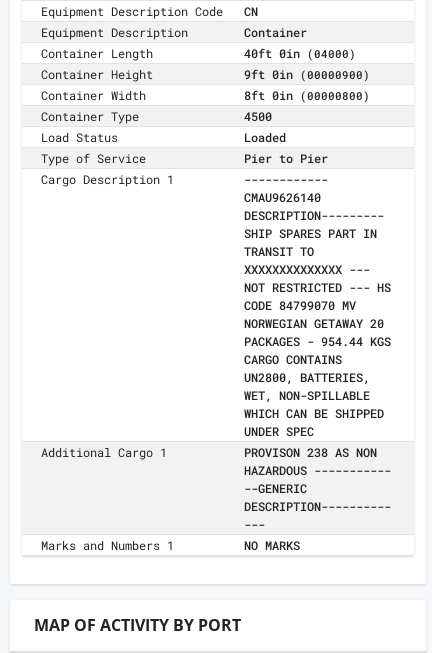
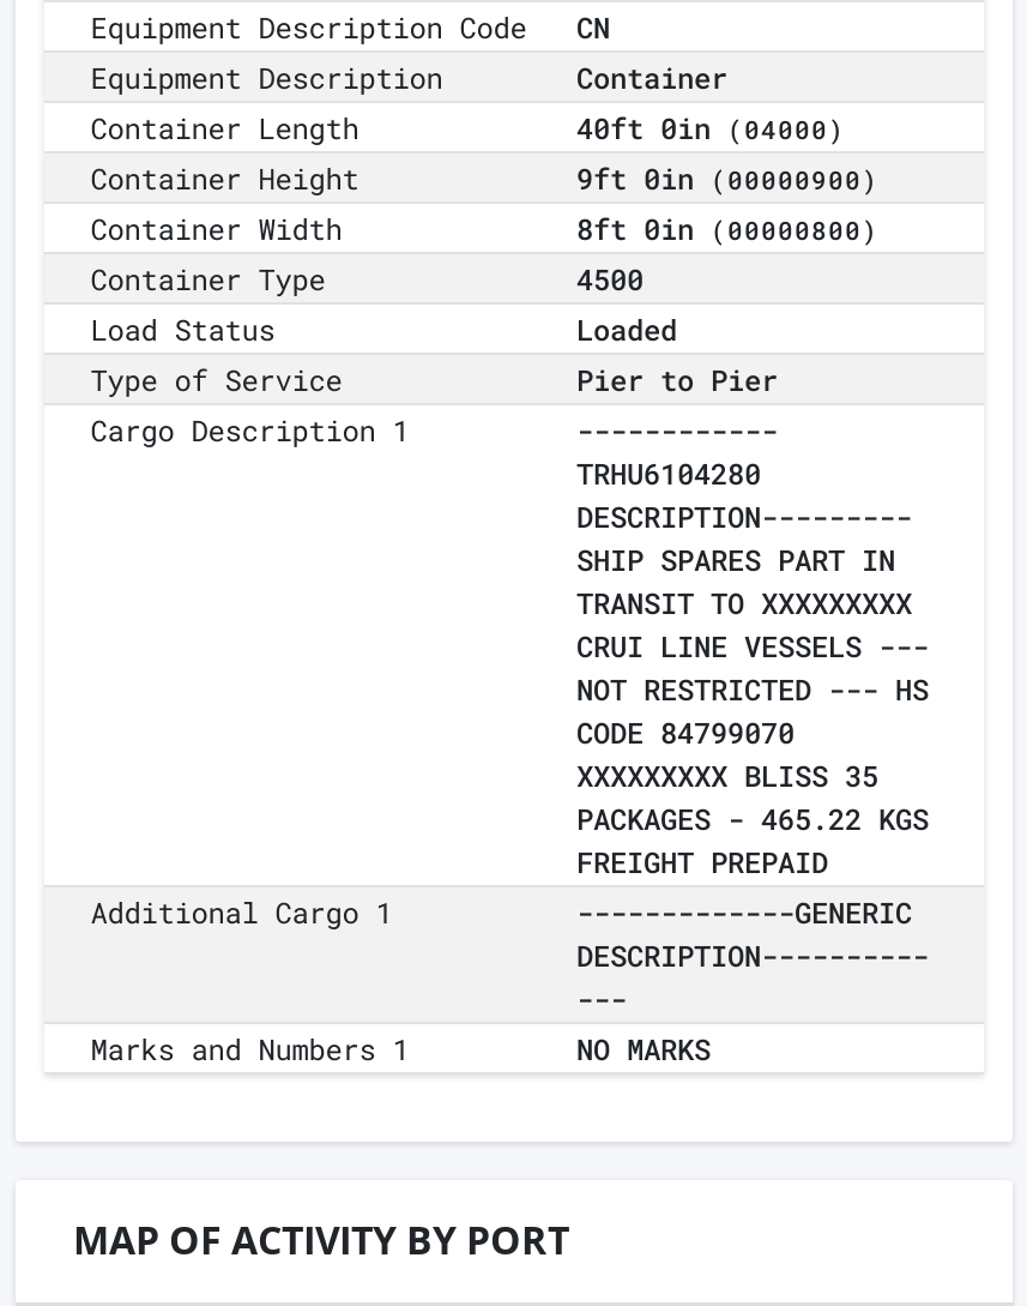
- CMAU9626140
+ TRHU6104280

- TRANSIT TO
- XXXXXXXXXXXXXX ---
+ TRANSIT TO XXXXXXXXX
+ CRUI LINE VESSELS ---

- CODE 84799070 MV
- NORWEGIAN GETAWAY 20
- PACKAGES - 954.44 KGS
- CARGO CONTAINS
- UN2800, BATTERIES,
- WET, NON-SPILLABLE
- WHICH CAN BE SHIPPED
- UNDER SPEC
+ CODE 84799070
+ XXXXXXXXX BLISS 35
+ PACKAGES - 465.22 KGS
+ FREIGHT PREPAID

- PROVISON 238 AS NON
- HAZARDOUS -----------
- --GENERIC
+ -------------GENERIC
